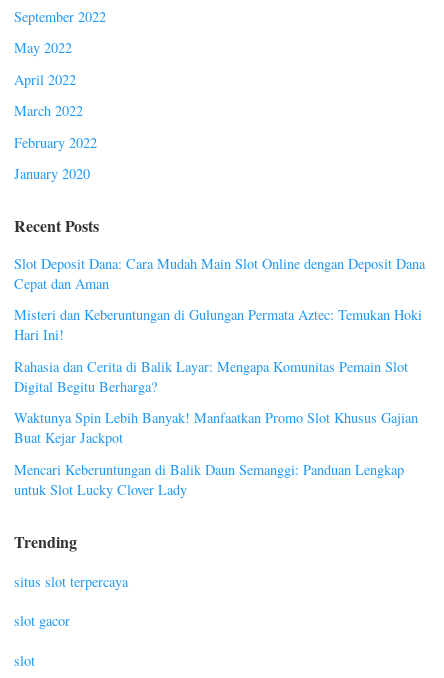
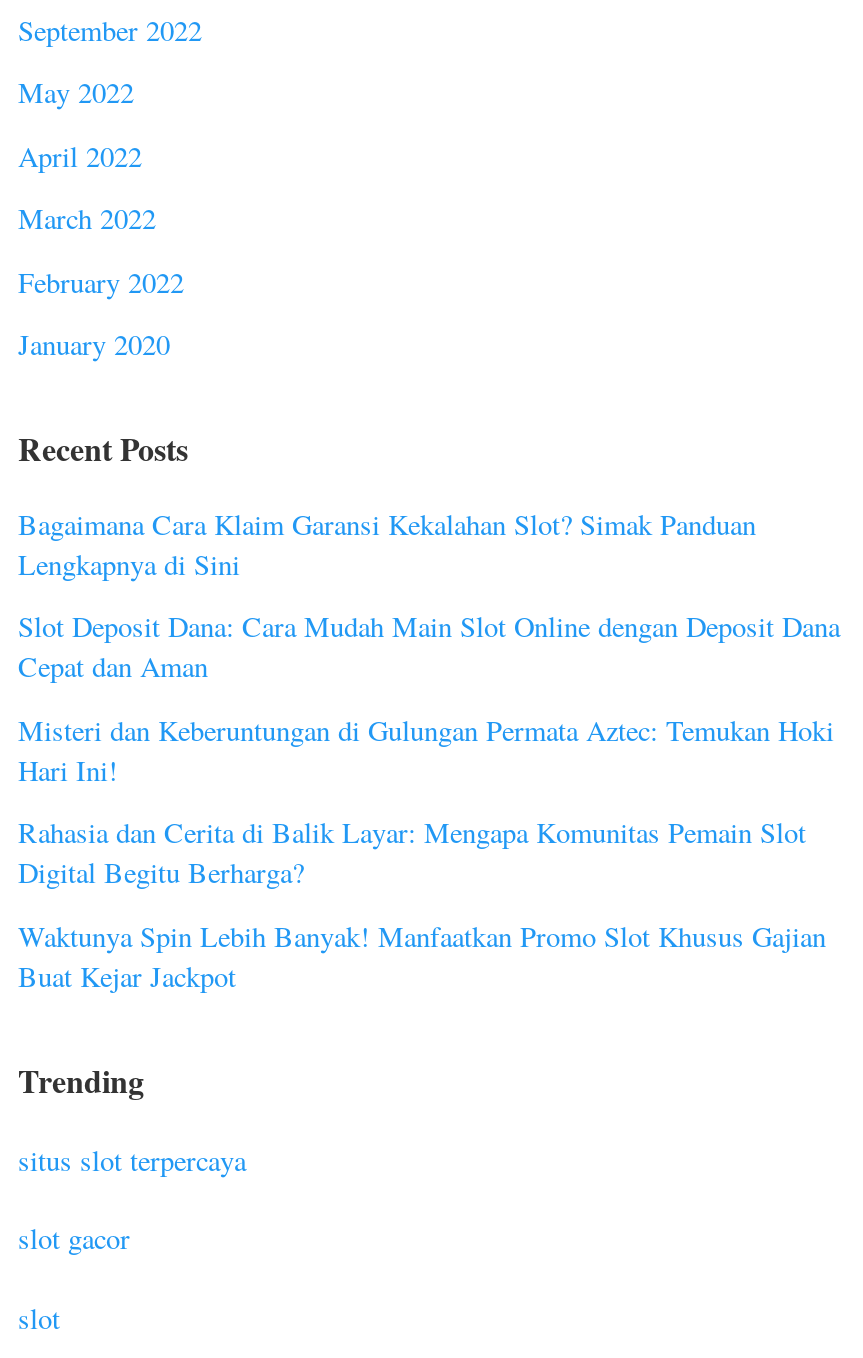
+ Bagaimana Cara Klaim Garansi Kekalahan Slot? Simak Panduan
+ Lengkapnya di Sini

moved down: Slot Deposit Dana: Cara Mudah Main Slot Online dengan Deposit Dana | Cepat dan Aman | Misteri dan Keberuntungan di Gulungan Permata Aztec: Temukan Hoki | Hari Ini! | Rahasia dan Cerita di Balik Layar: Mengapa Komunitas Pemain Slot | Digital Begitu Berharga? | Waktunya Spin Lebih Banyak! Manfaatkan Promo Slot Khusus Gajian | Buat Kejar Jackpot

- Mencari Keberuntungan di Balik Daun Semanggi: Panduan Lengkap
- untuk Slot Lucky Clover Lady
